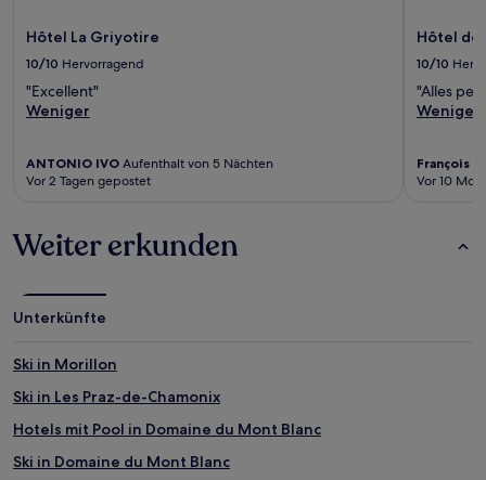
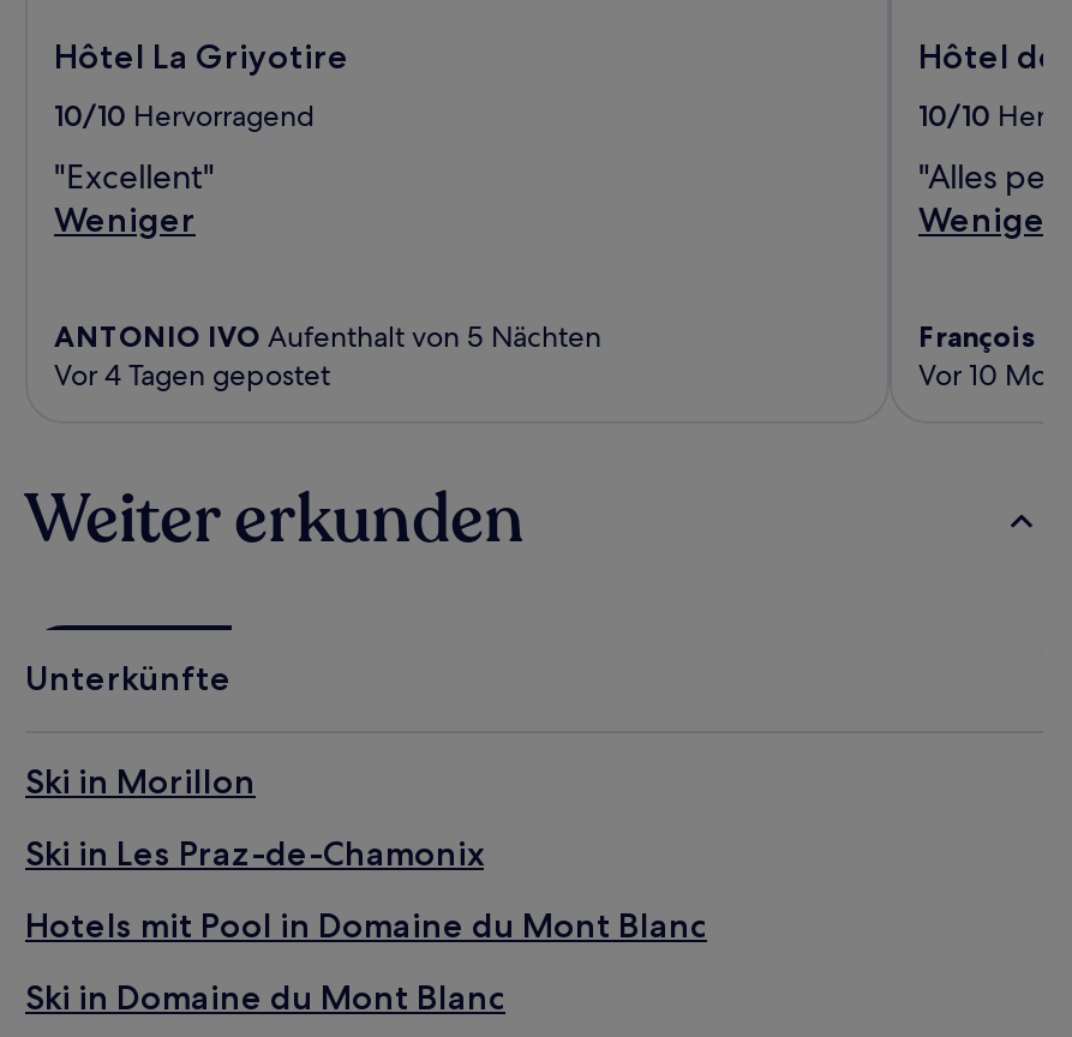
- Vor 2 Tagen gepostet
+ Vor 4 Tagen gepostet
